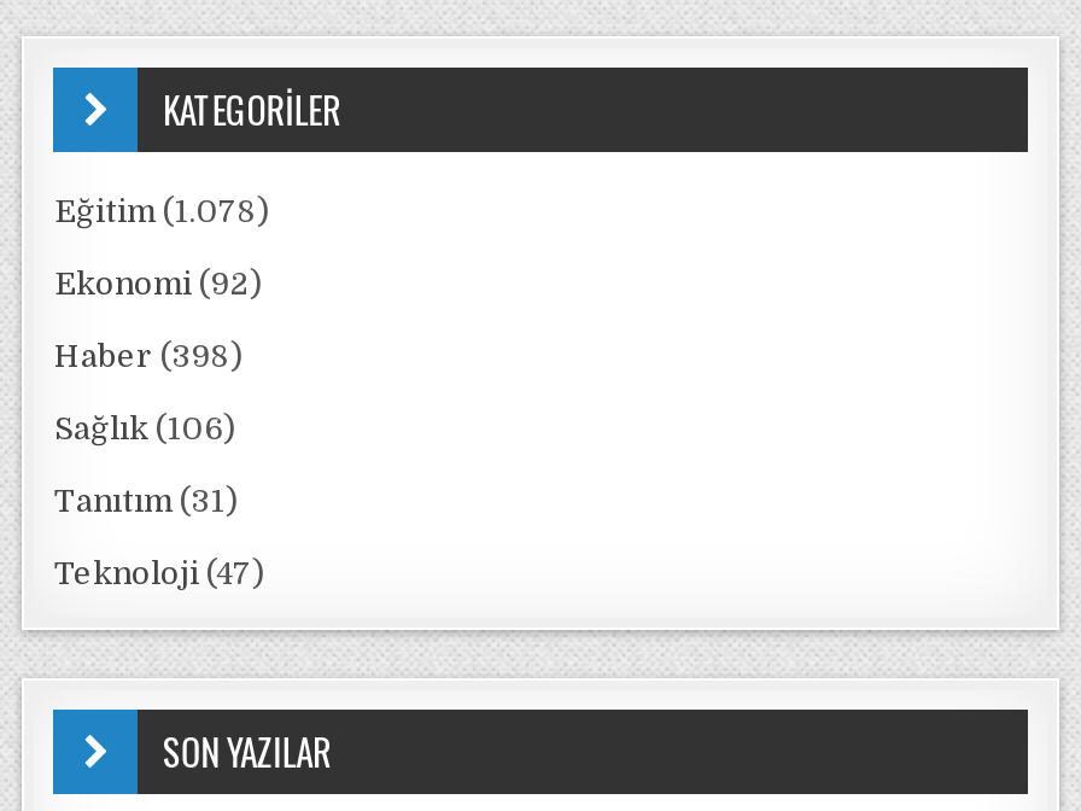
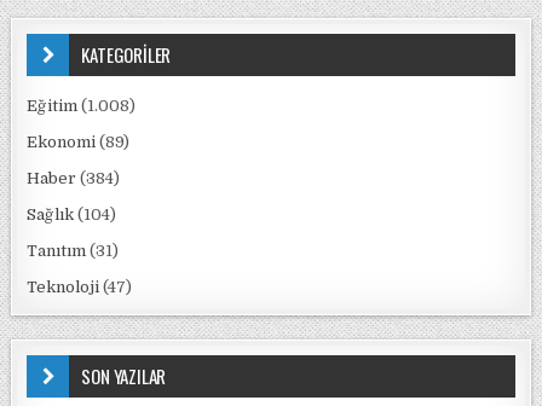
- Eğitim (1.078)
+ Eğitim (1.008)

- Ekonomi (92)
+ Ekonomi (89)

- Haber (398)
+ Haber (384)

- Sağlık (106)
+ Sağlık (104)
